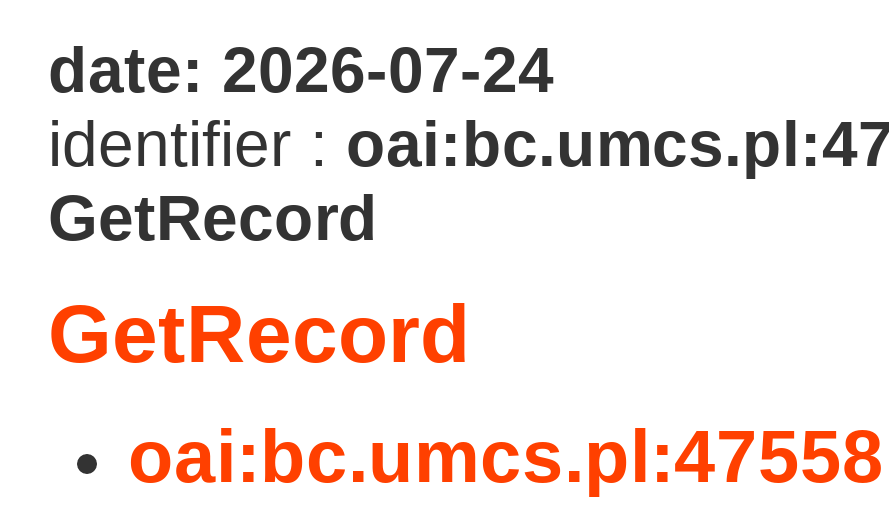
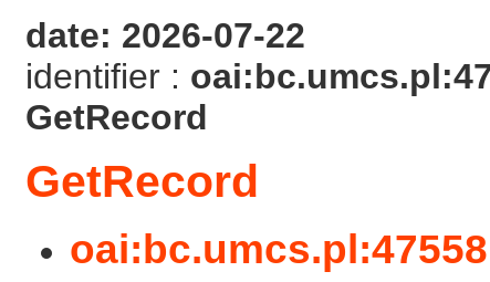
- date: 2026-07-24
+ date: 2026-07-22
